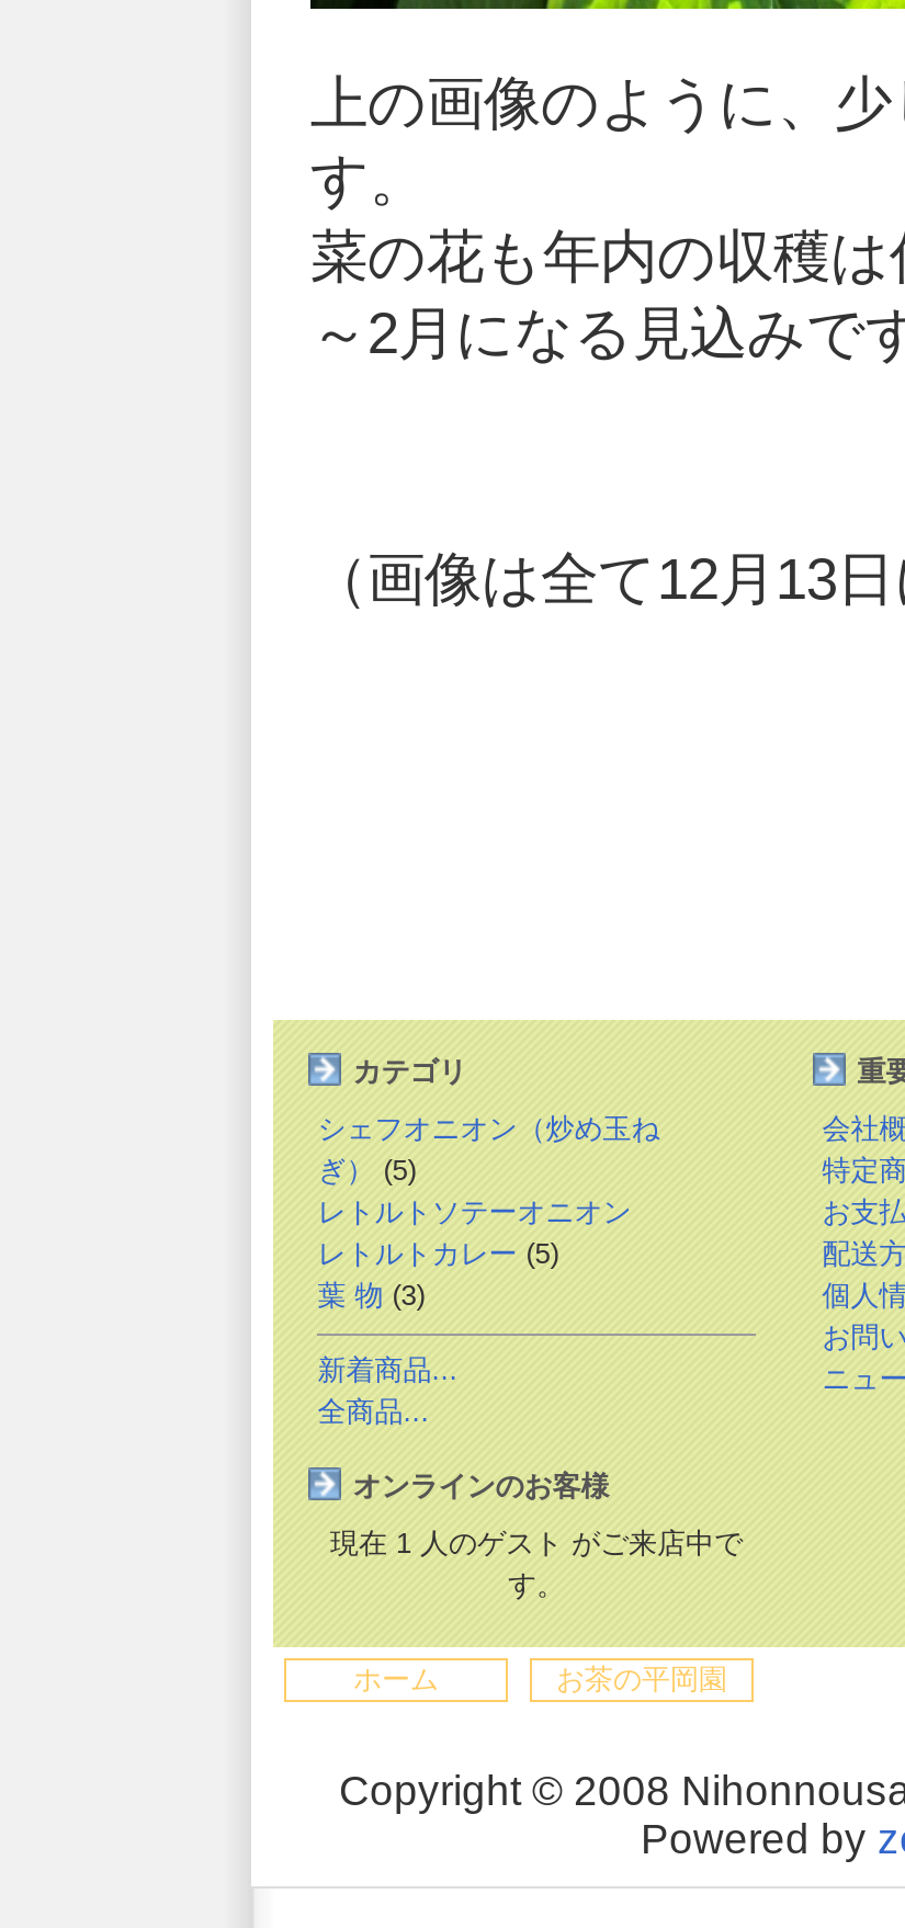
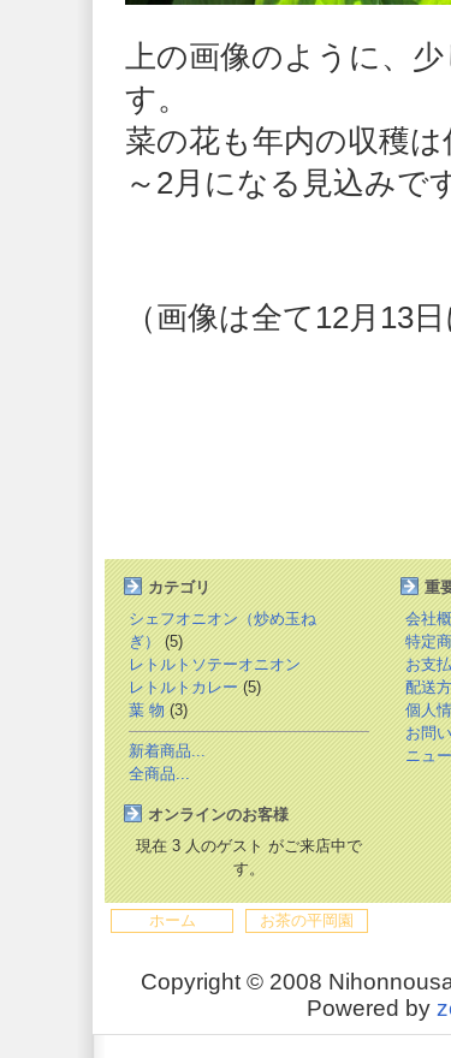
- 現在 1 人のゲスト がご来店中で
+ 現在 3 人のゲスト がご来店中で
